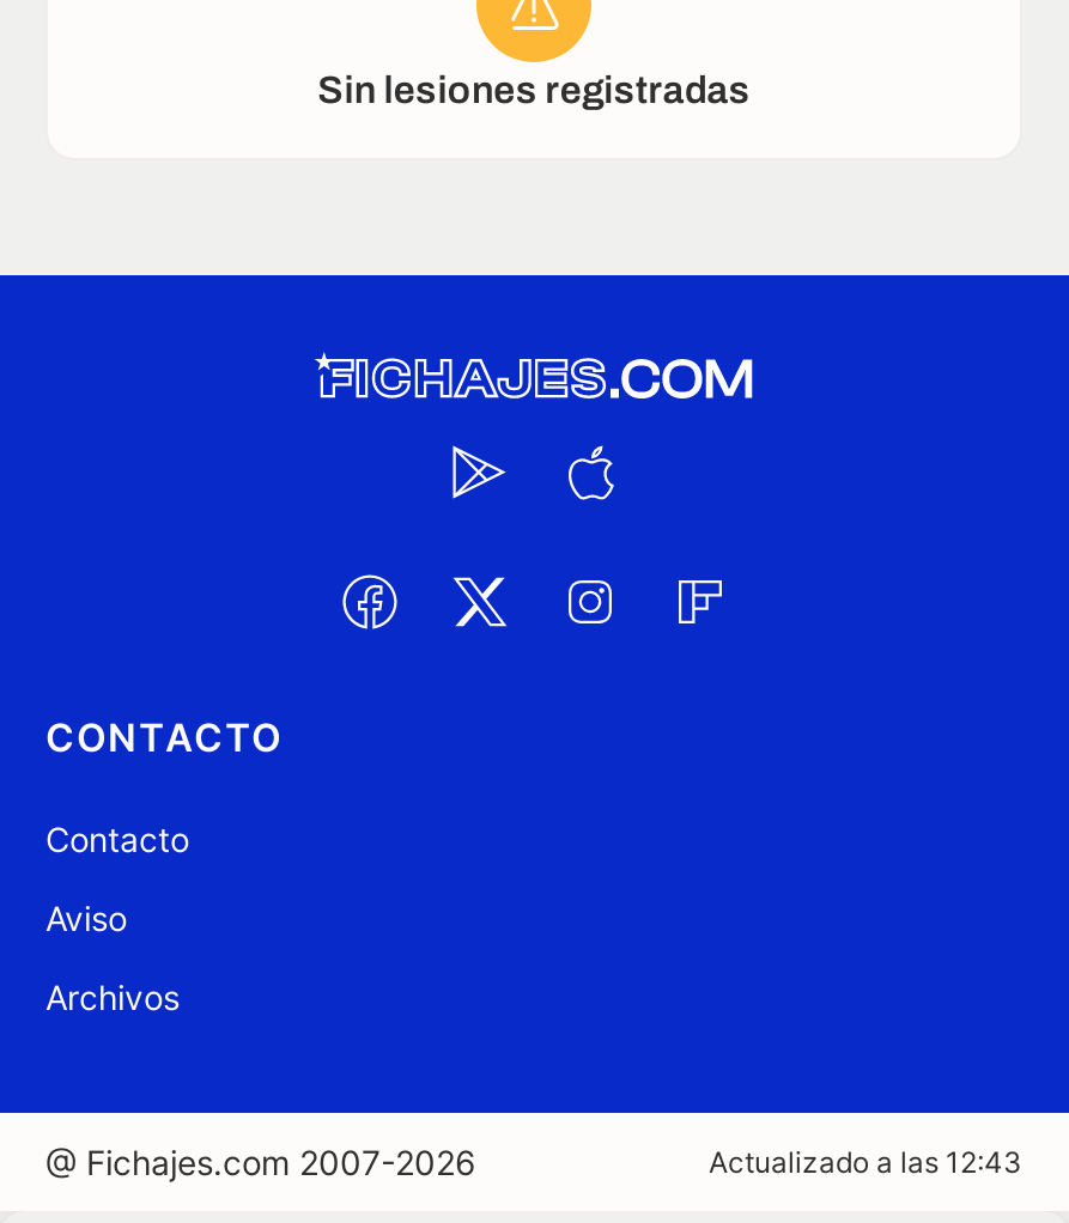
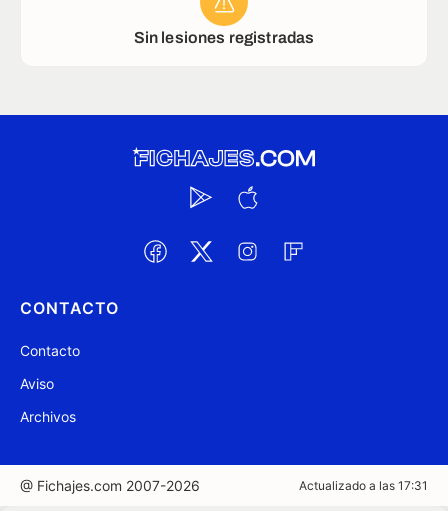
- Actualizado a las 12:43
+ Actualizado a las 17:31
